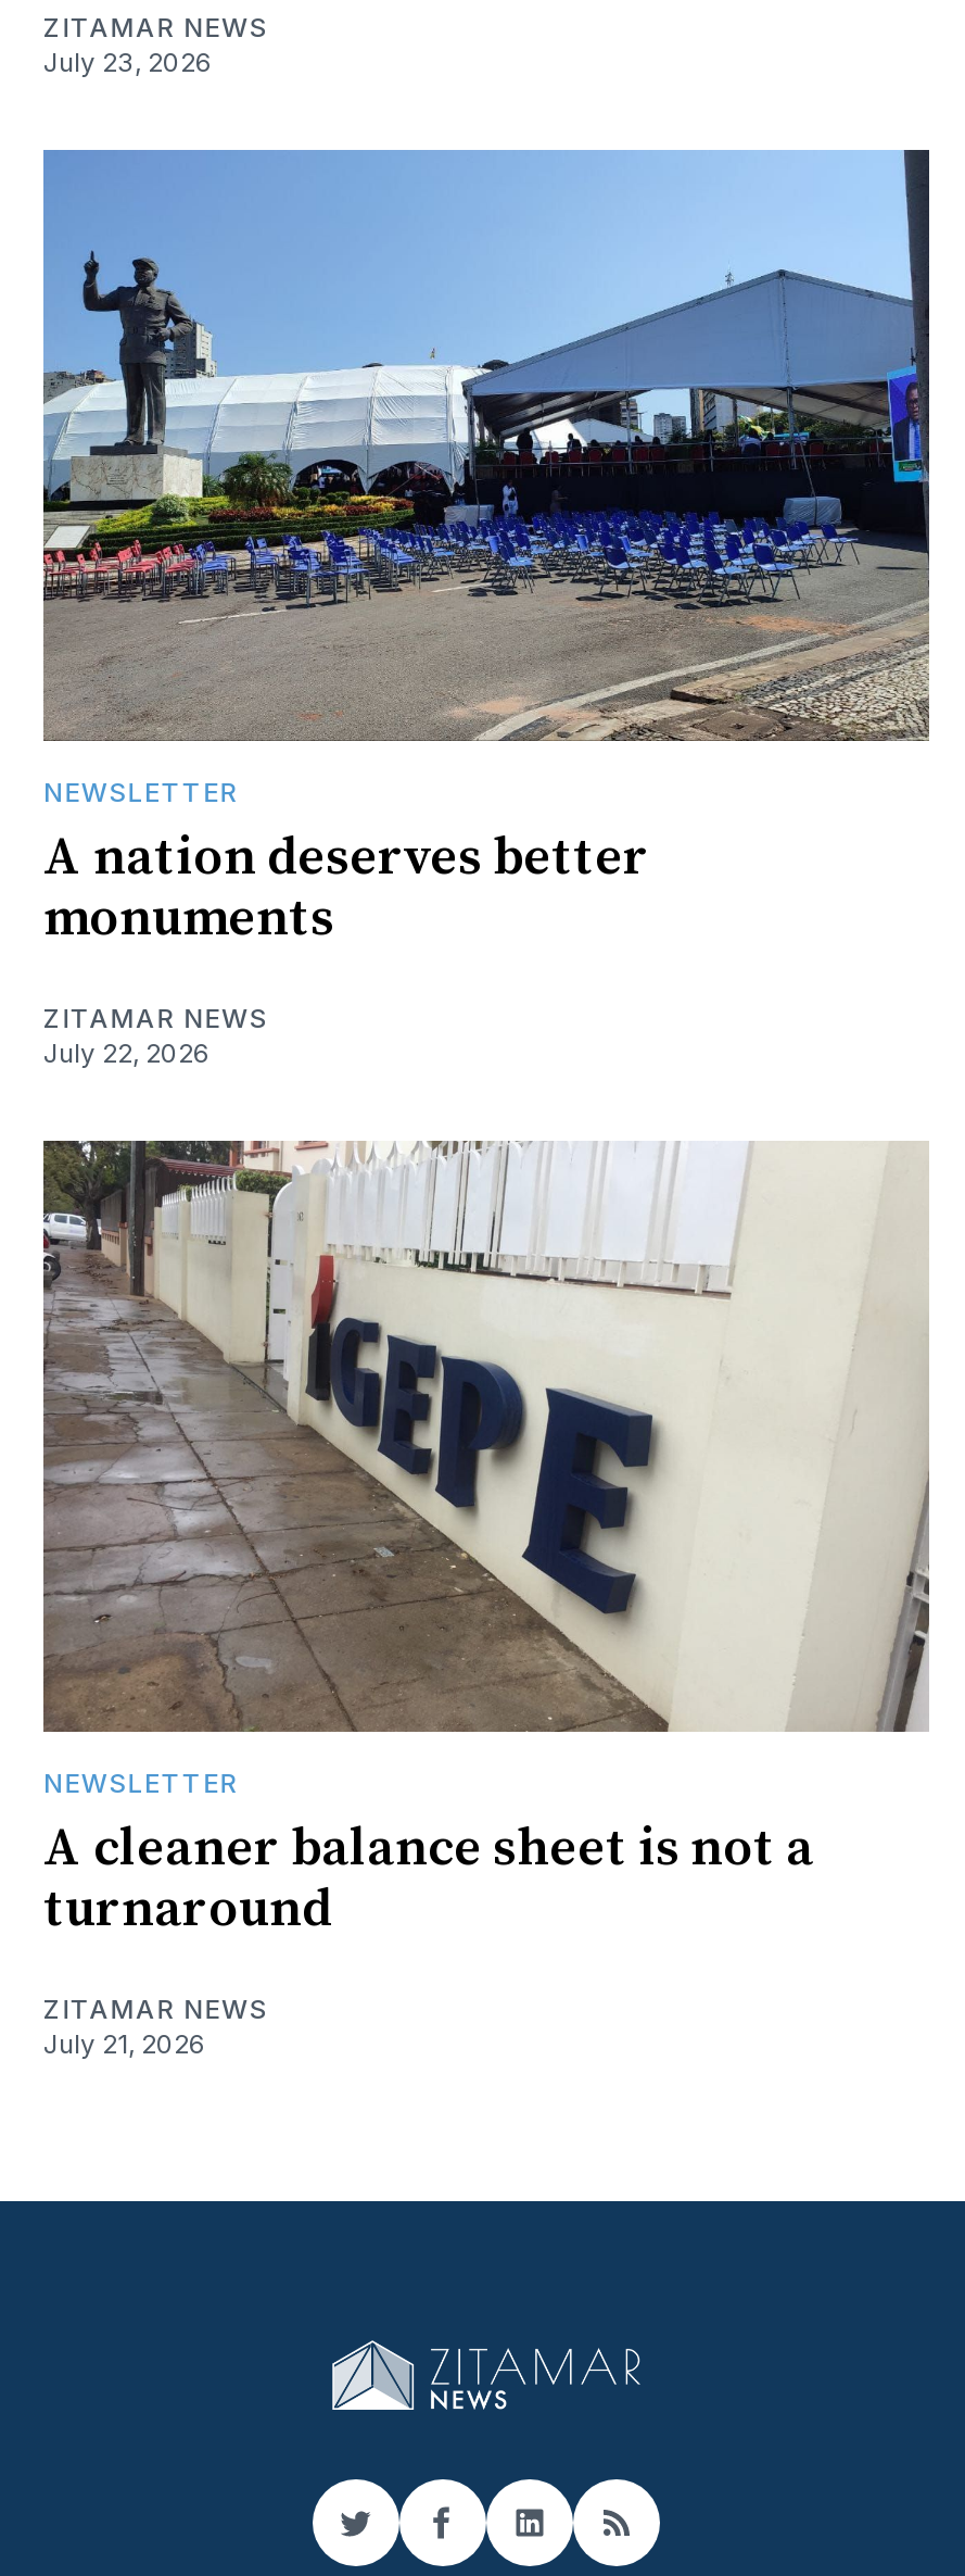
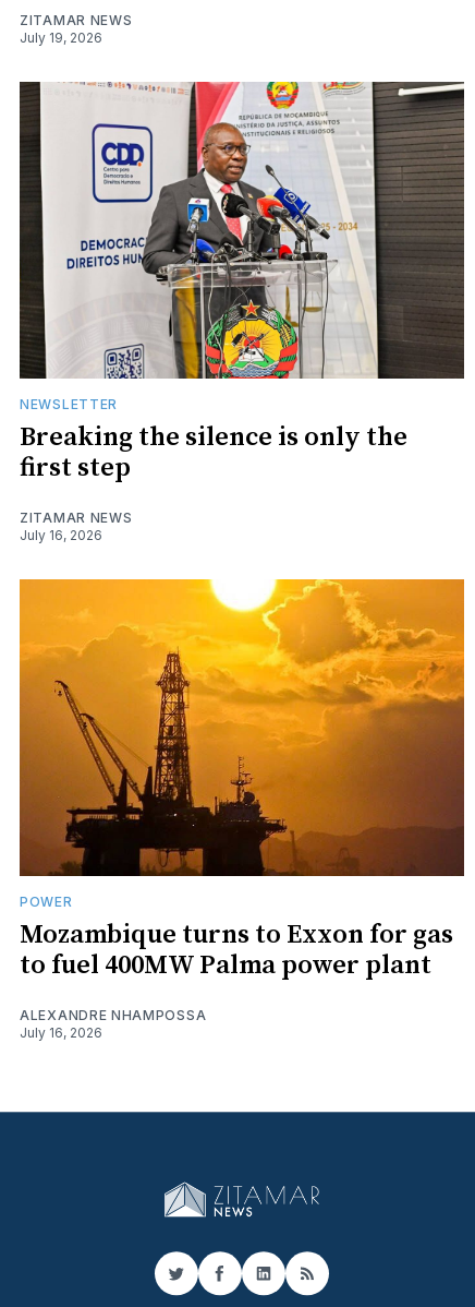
- July 23, 2026
+ July 19, 2026

- [image]
- A nation deserves better
- monuments
+ [image]
+ Breaking the silence is only the
+ first step

- July 22, 2026
+ July 16, 2026

- [image]
- NEWSLETTER
- A cleaner balance sheet is not a
- turnaround
+ [image]
+ POWER
+ Mozambique turns to Exxon for gas
+ to fuel 400MW Palma power plant

- ZITAMAR NEWS
- July 21, 2026
+ ALEXANDRE NHAMPOSSA
+ July 16, 2026
